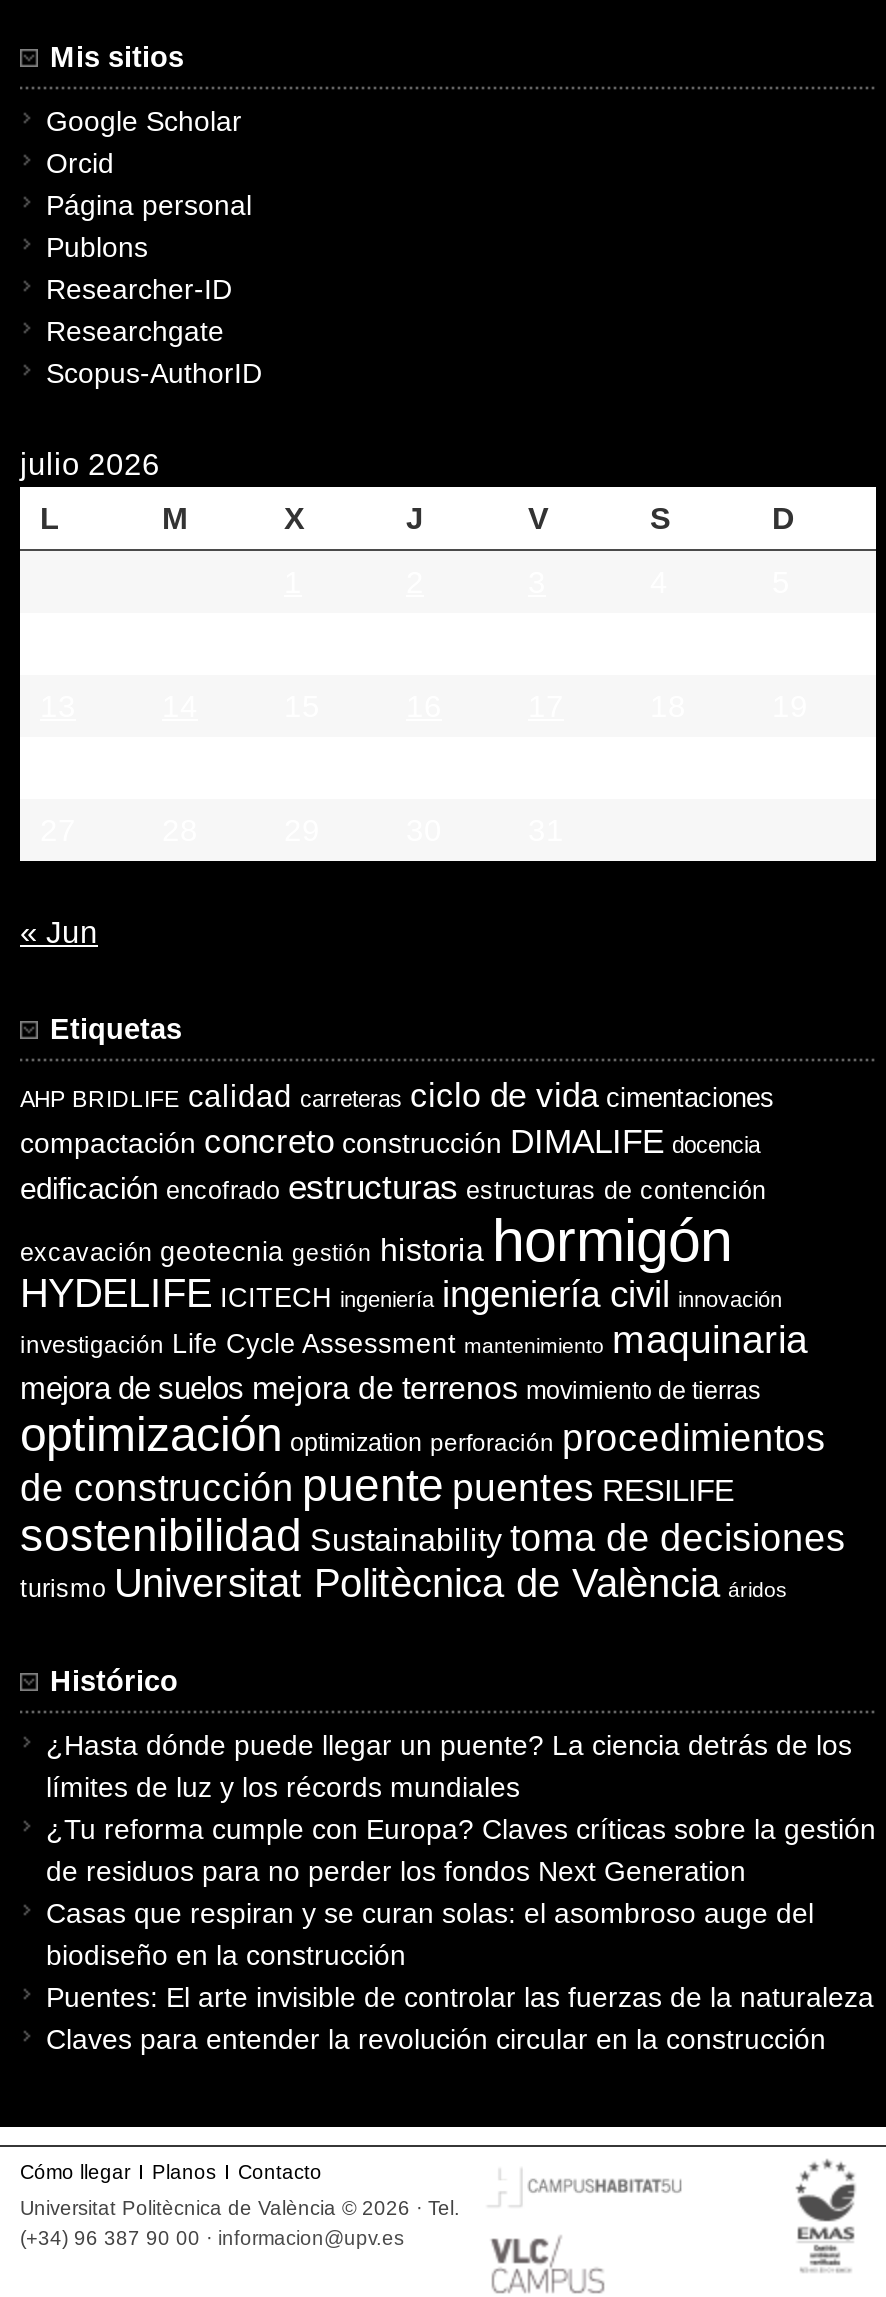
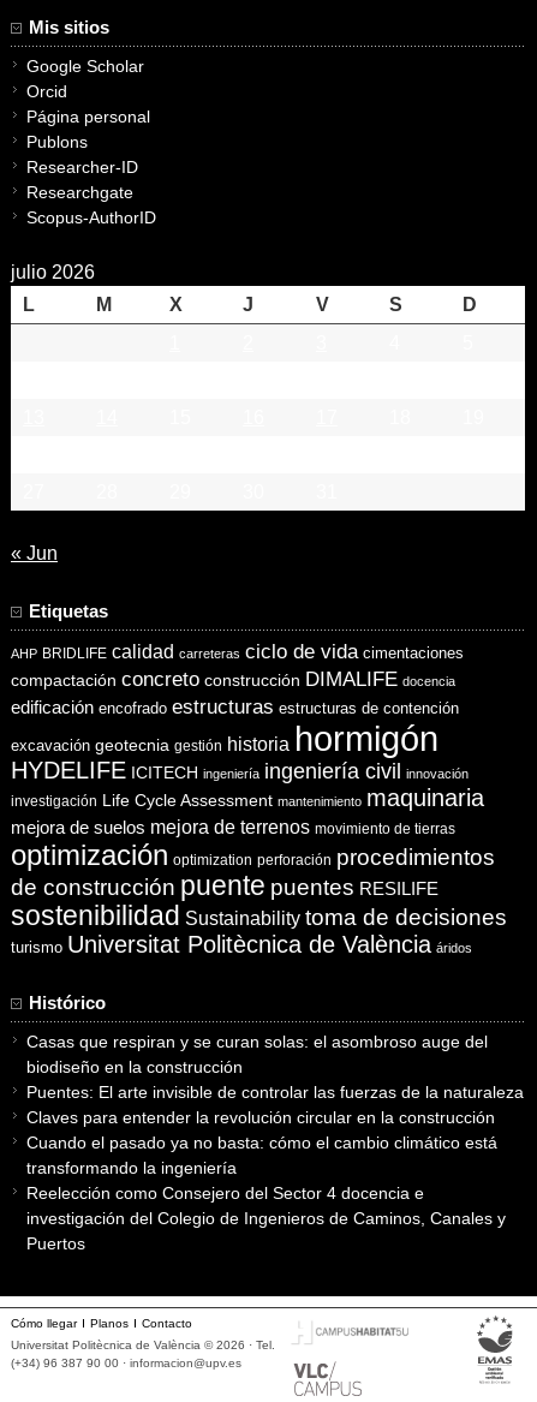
- ¿Hasta dónde puede llegar un puente? La ciencia detrás de los
- límites de luz y los récords mundiales
- ¿Tu reforma cumple con Europa? Claves críticas sobre la gestión
- de residuos para no perder los fondos Next Generation

moved up: Casas que respiran y se curan solas: el asombroso auge del | biodiseño en la construcción | Puentes: El arte invisible de controlar las fuerzas de la naturaleza | Claves para entender la revolución circular en la construcción

+ Cuando el pasado ya no basta: cómo el cambio climático está
+ transformando la ingeniería
+ Reelección como Consejero del Sector 4 docencia e
+ investigación del Colegio de Ingenieros de Caminos, Canales y
+ Puertos
